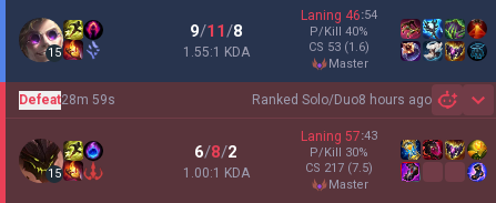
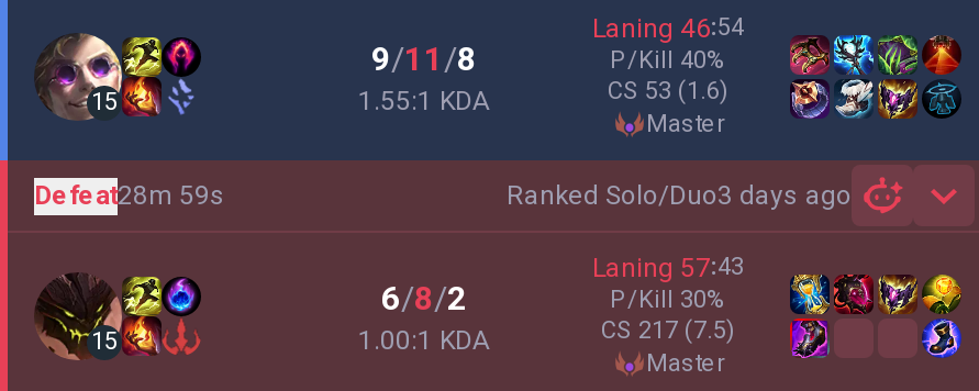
- Ranked Solo/Duo8 hours ago
+ Ranked Solo/Duo3 days ago
